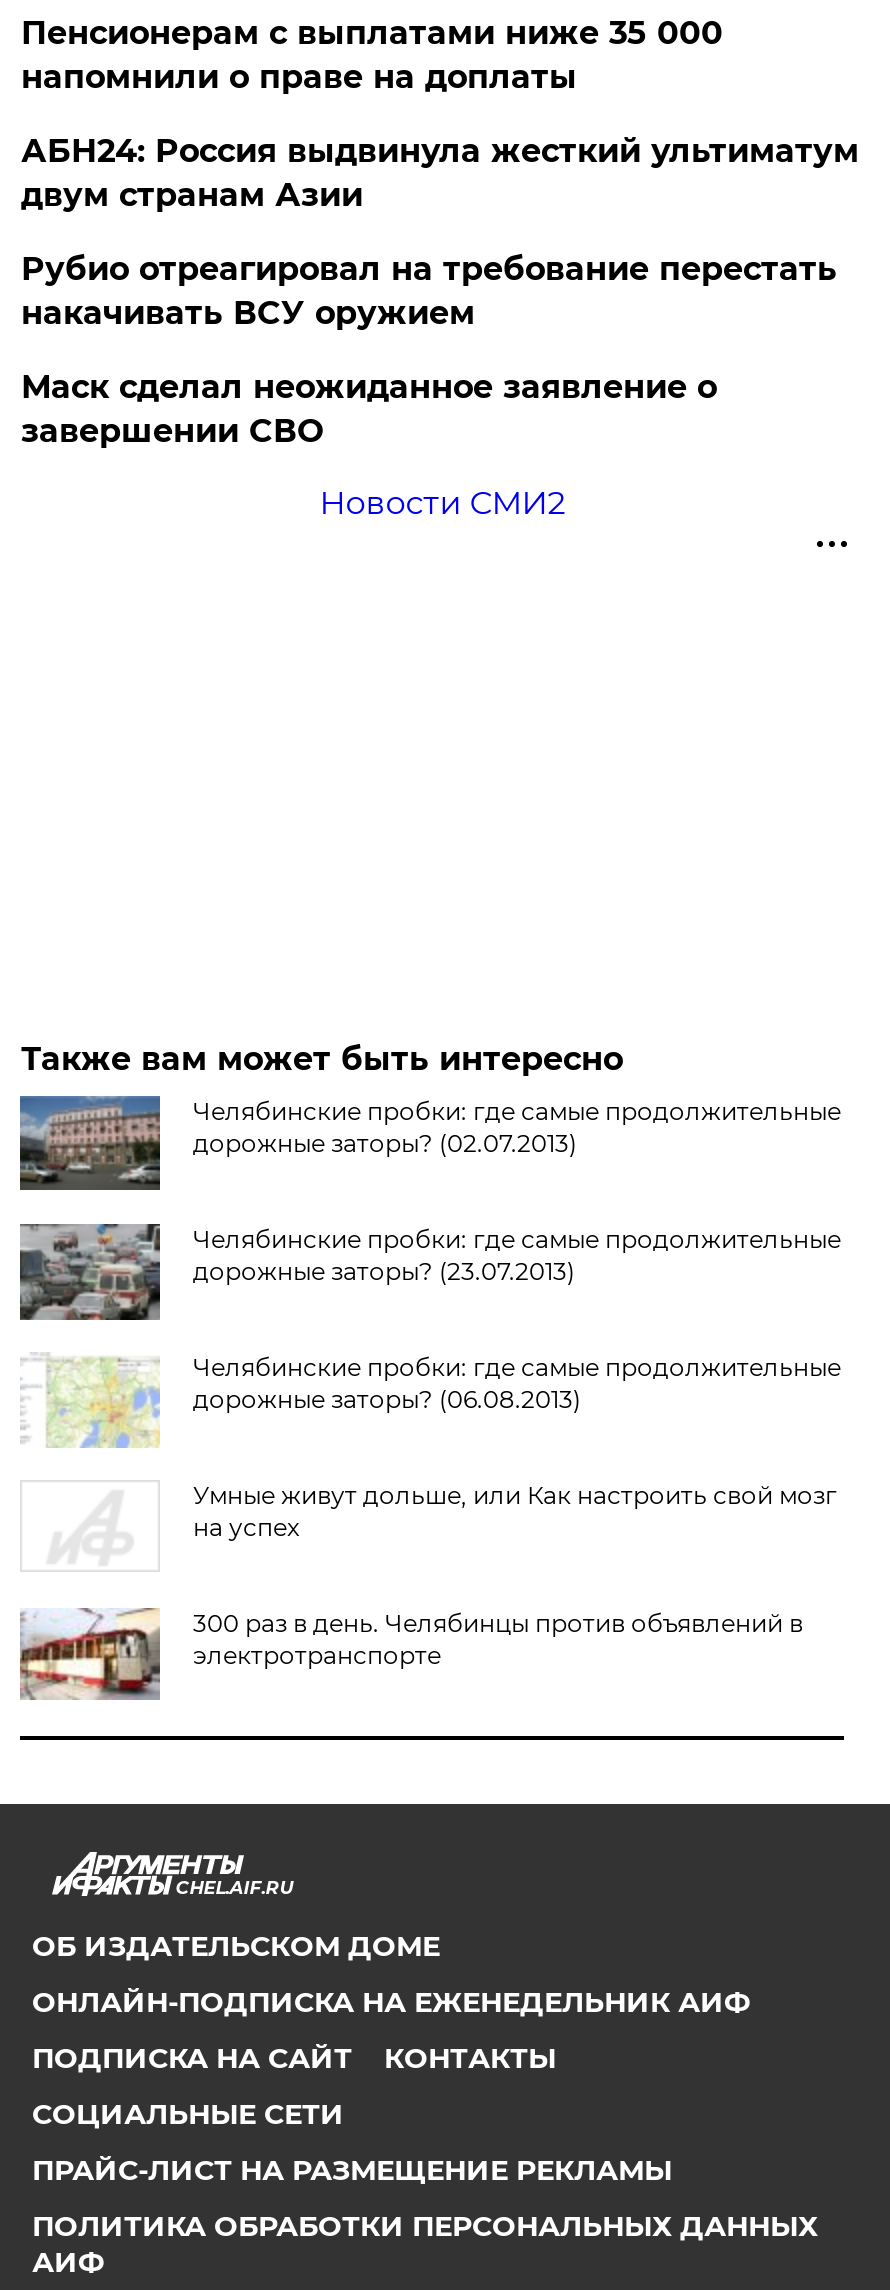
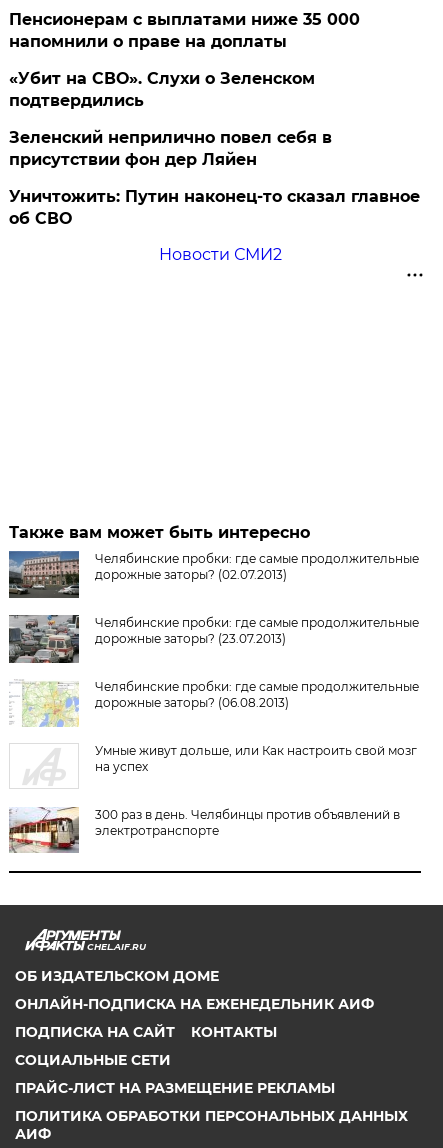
- АБН24: Россия выдвинула жесткий ультиматум
- двум странам Азии
+ «Убит на СВО». Слухи о Зеленском
+ подтвердились

- Рубио отреагировал на требование перестать
- накачивать ВСУ оружием
+ Зеленский неприлично повел cебя в
+ присутствии фон дер Ляйен

- Маск сделал неожиданное заявление о
- завершении СВО
+ Уничтожить: Путин наконец-то сказал главное
+ об СВО
